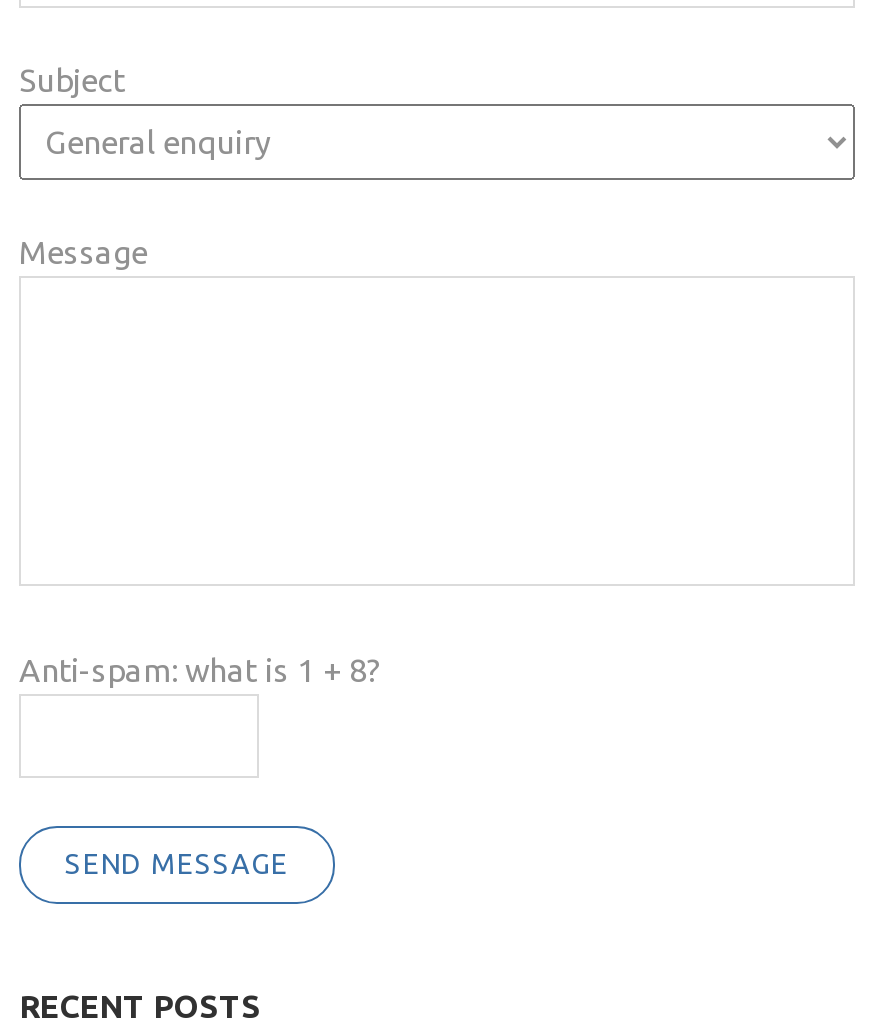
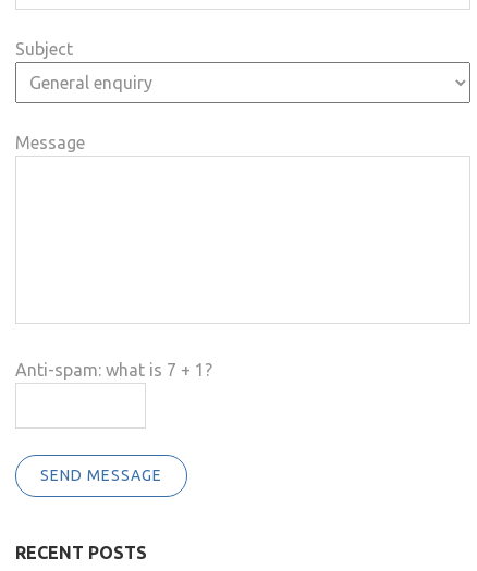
- Anti-spam: what is 1 + 8?
+ Anti-spam: what is 7 + 1?
